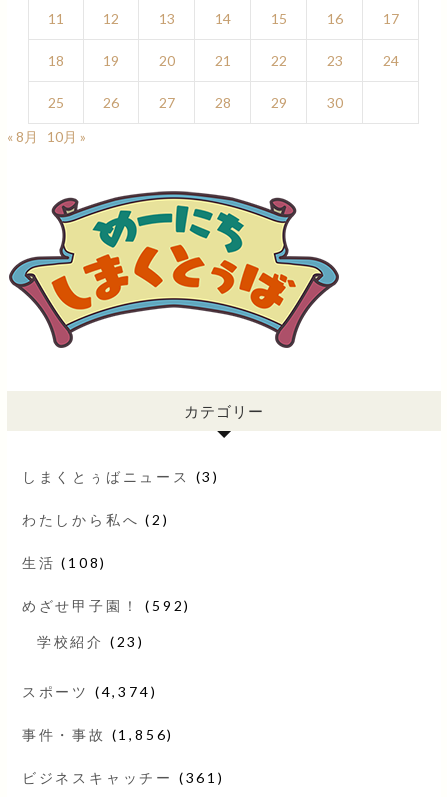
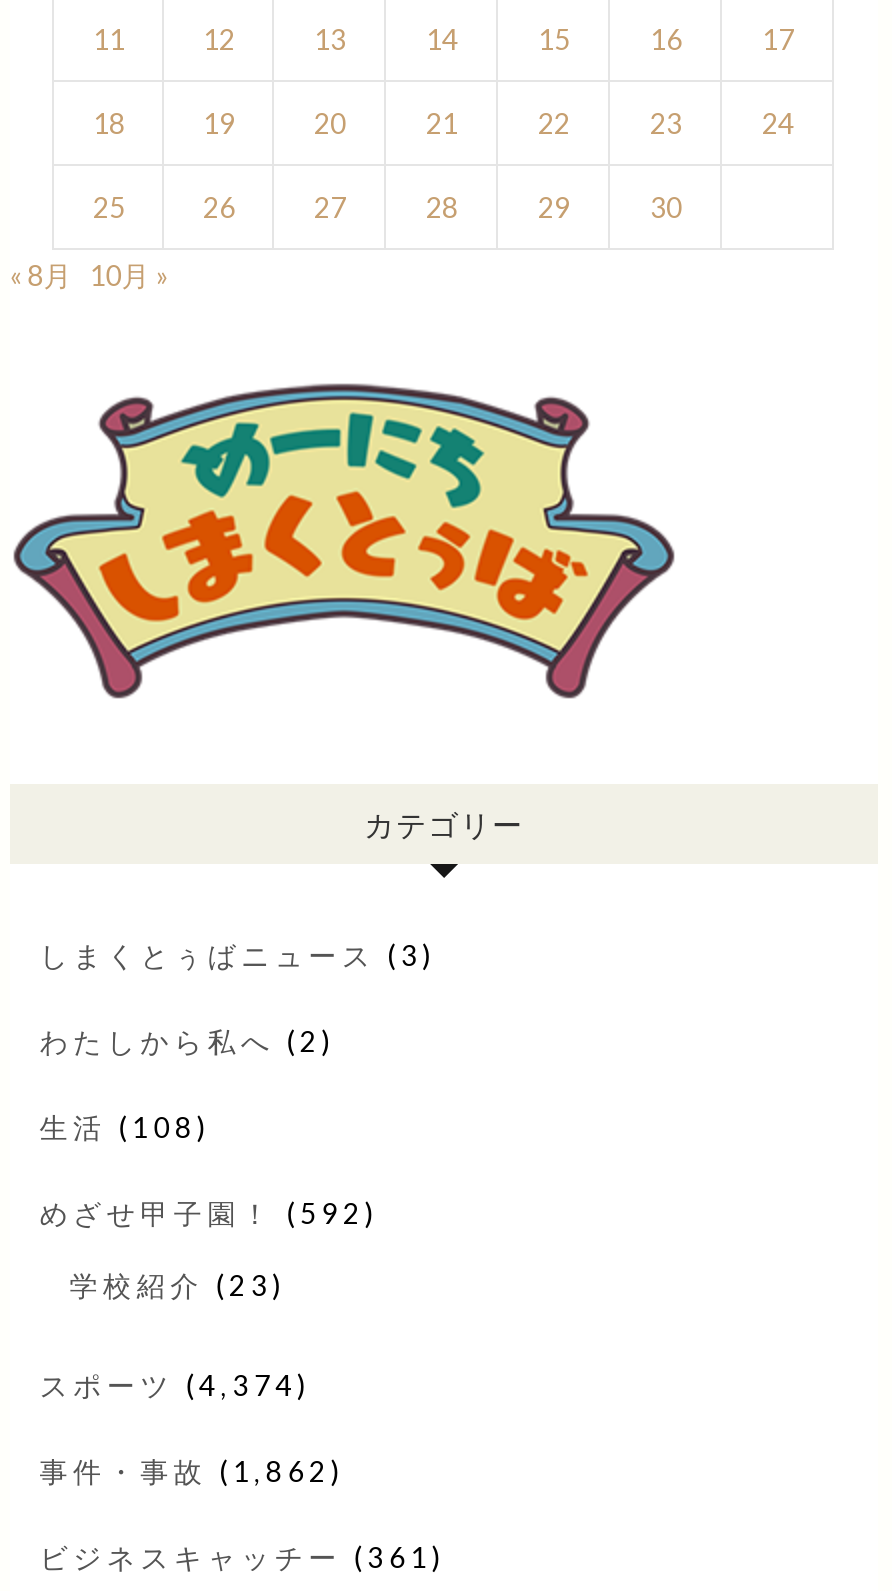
- 事件・事故(1,856)
+ 事件・事故(1,862)
